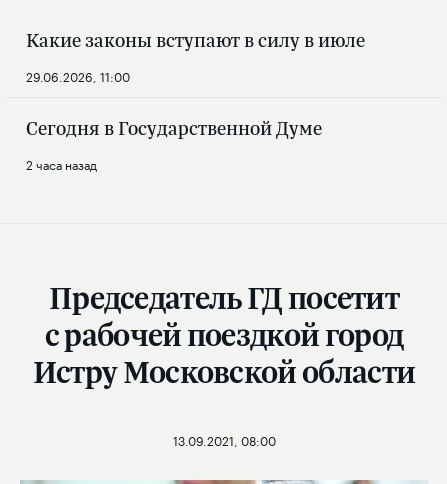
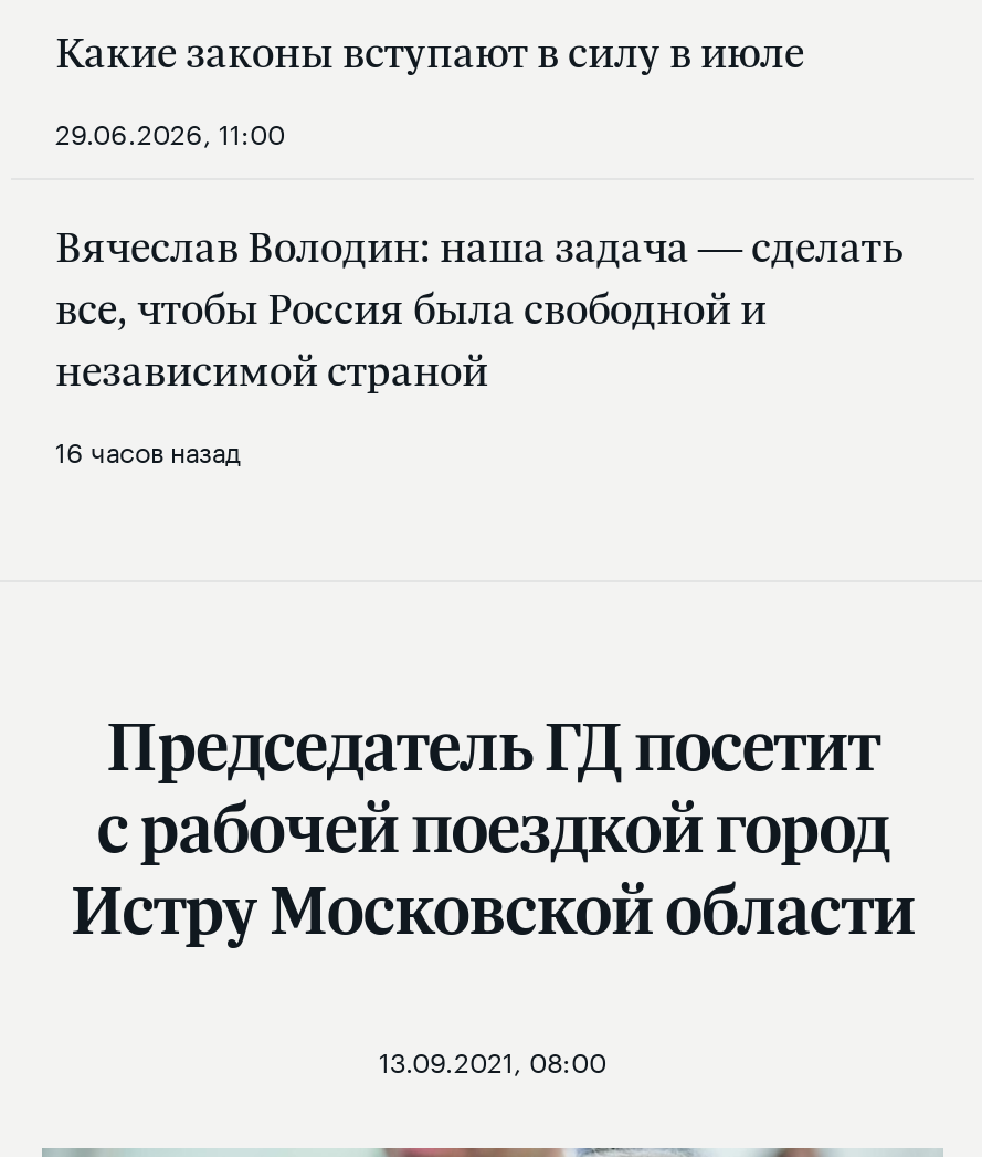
- Сегодня в Государственной Думе
+ Вячеслав Володин: наша задача — сделать
+ все, чтобы Россия была свободной и
+ независимой страной

- 2 часа назад
+ 16 часов назад
